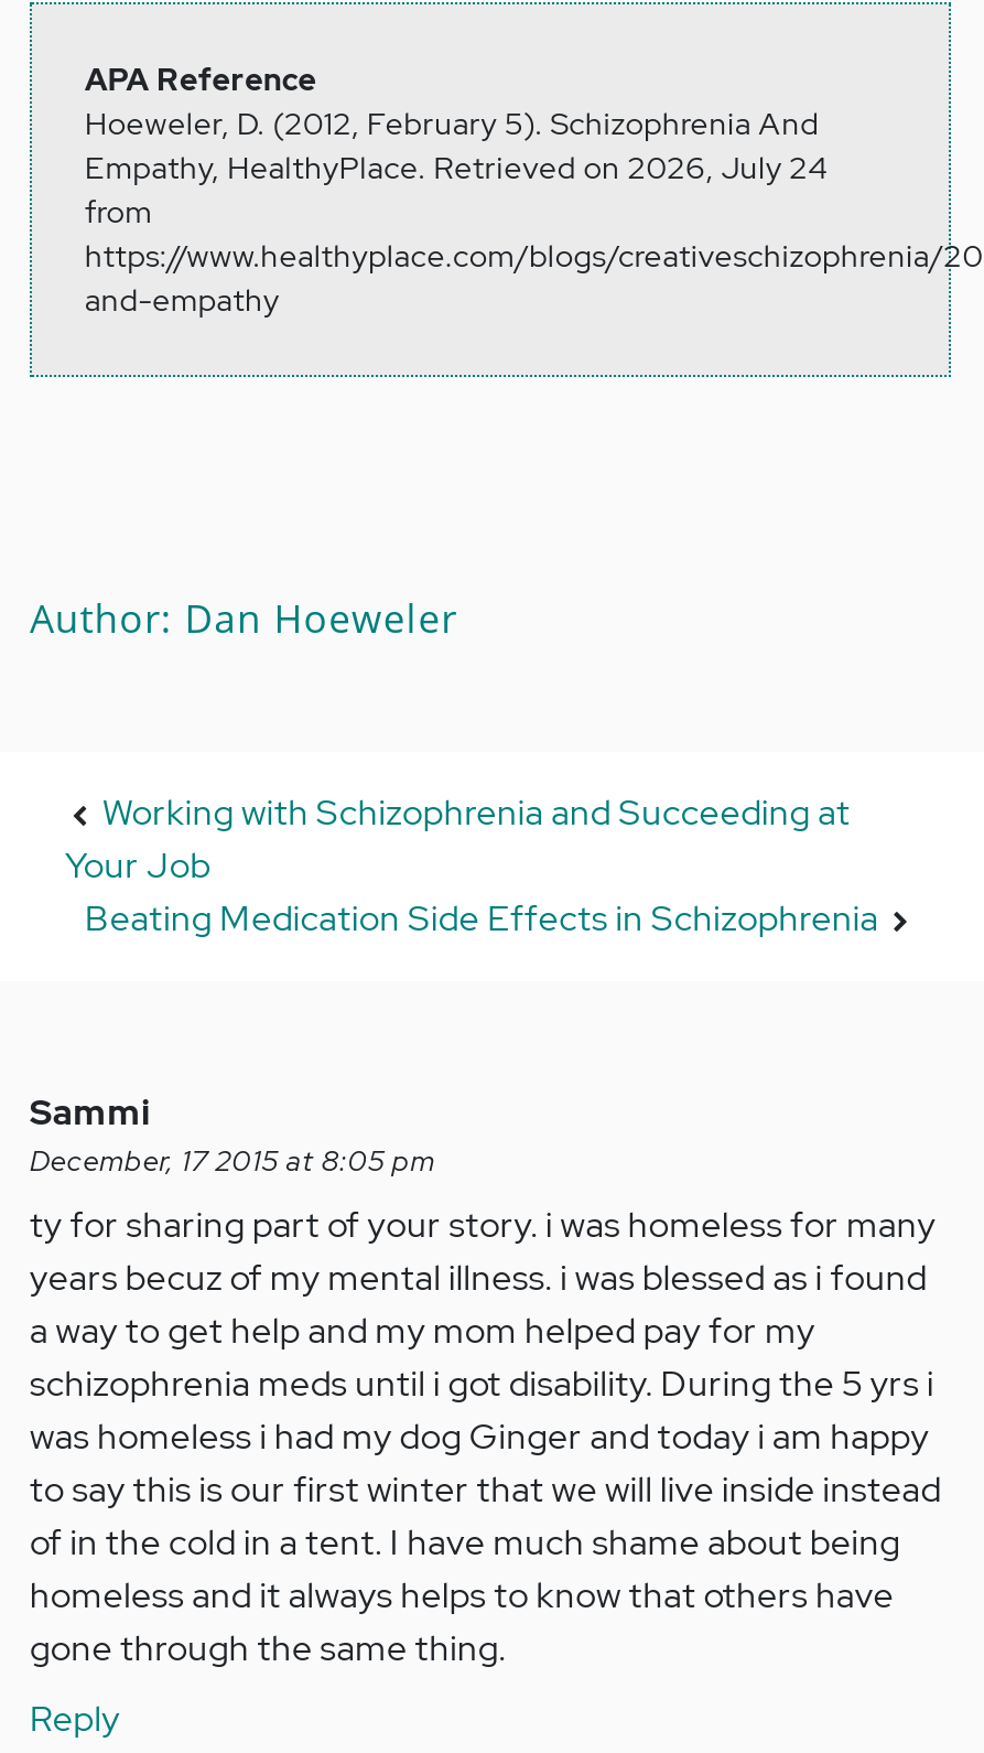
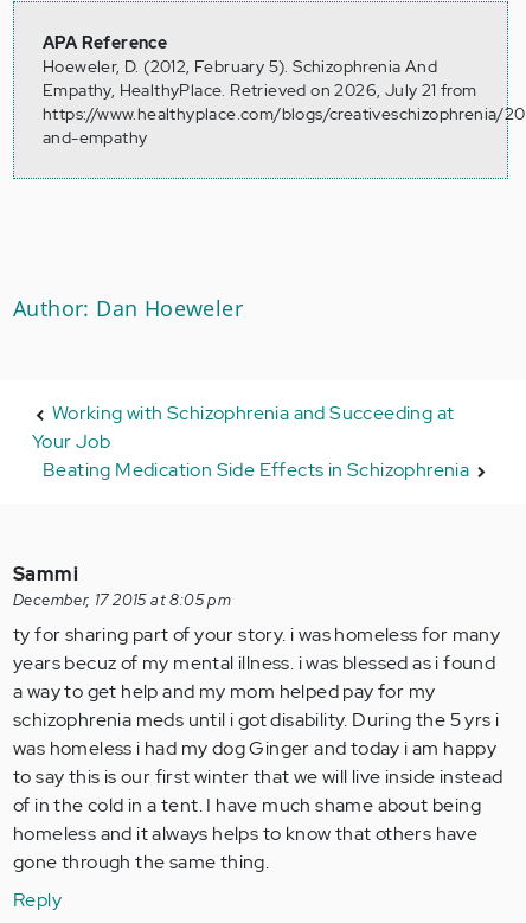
- Empathy, HealthyPlace. Retrieved on 2026, July 24
- from
+ Empathy, HealthyPlace. Retrieved on 2026, July 21 from
